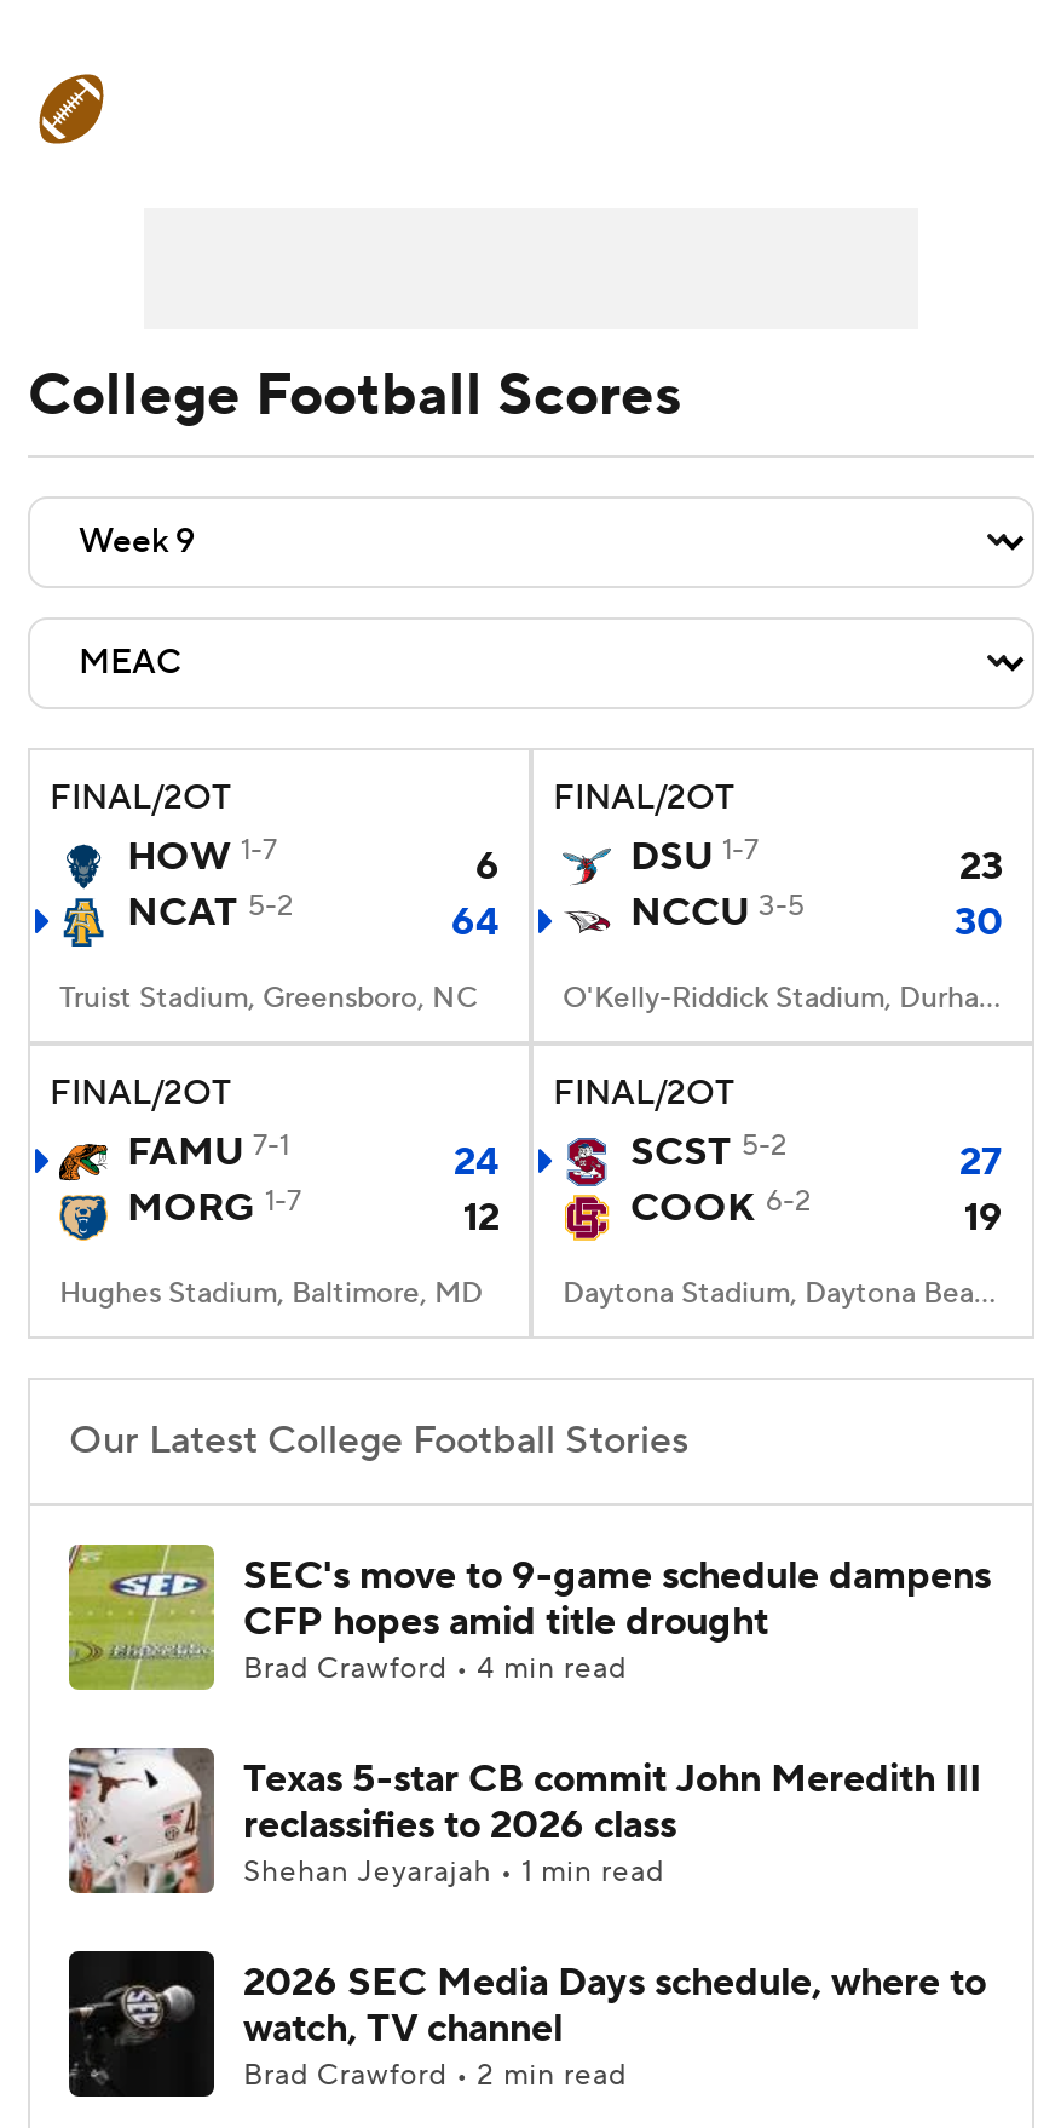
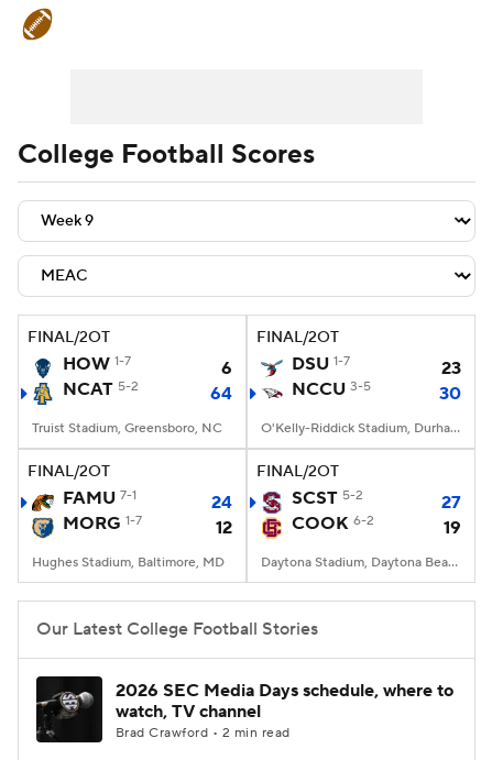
- [image]
- SEC's move to 9-game schedule dampens
- CFP hopes amid title drought
- Brad Crawford • 4 min read
- Texas 5-star CB commit John Meredith III
- reclassifies to 2026 class
- Shehan Jeyarajah • 1 min read

- [image]
